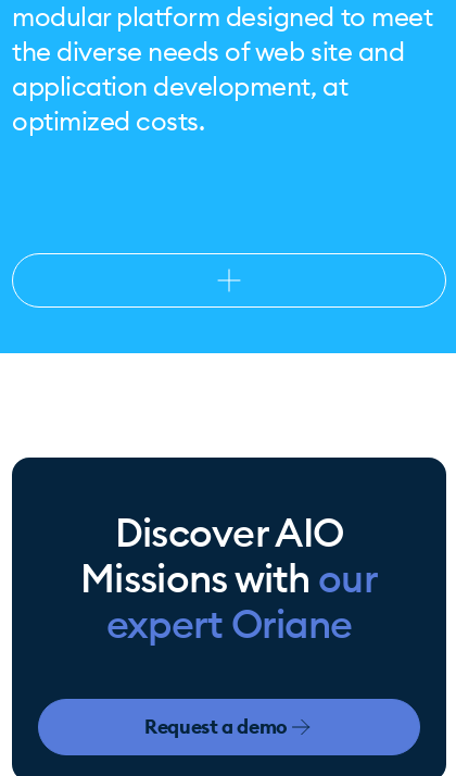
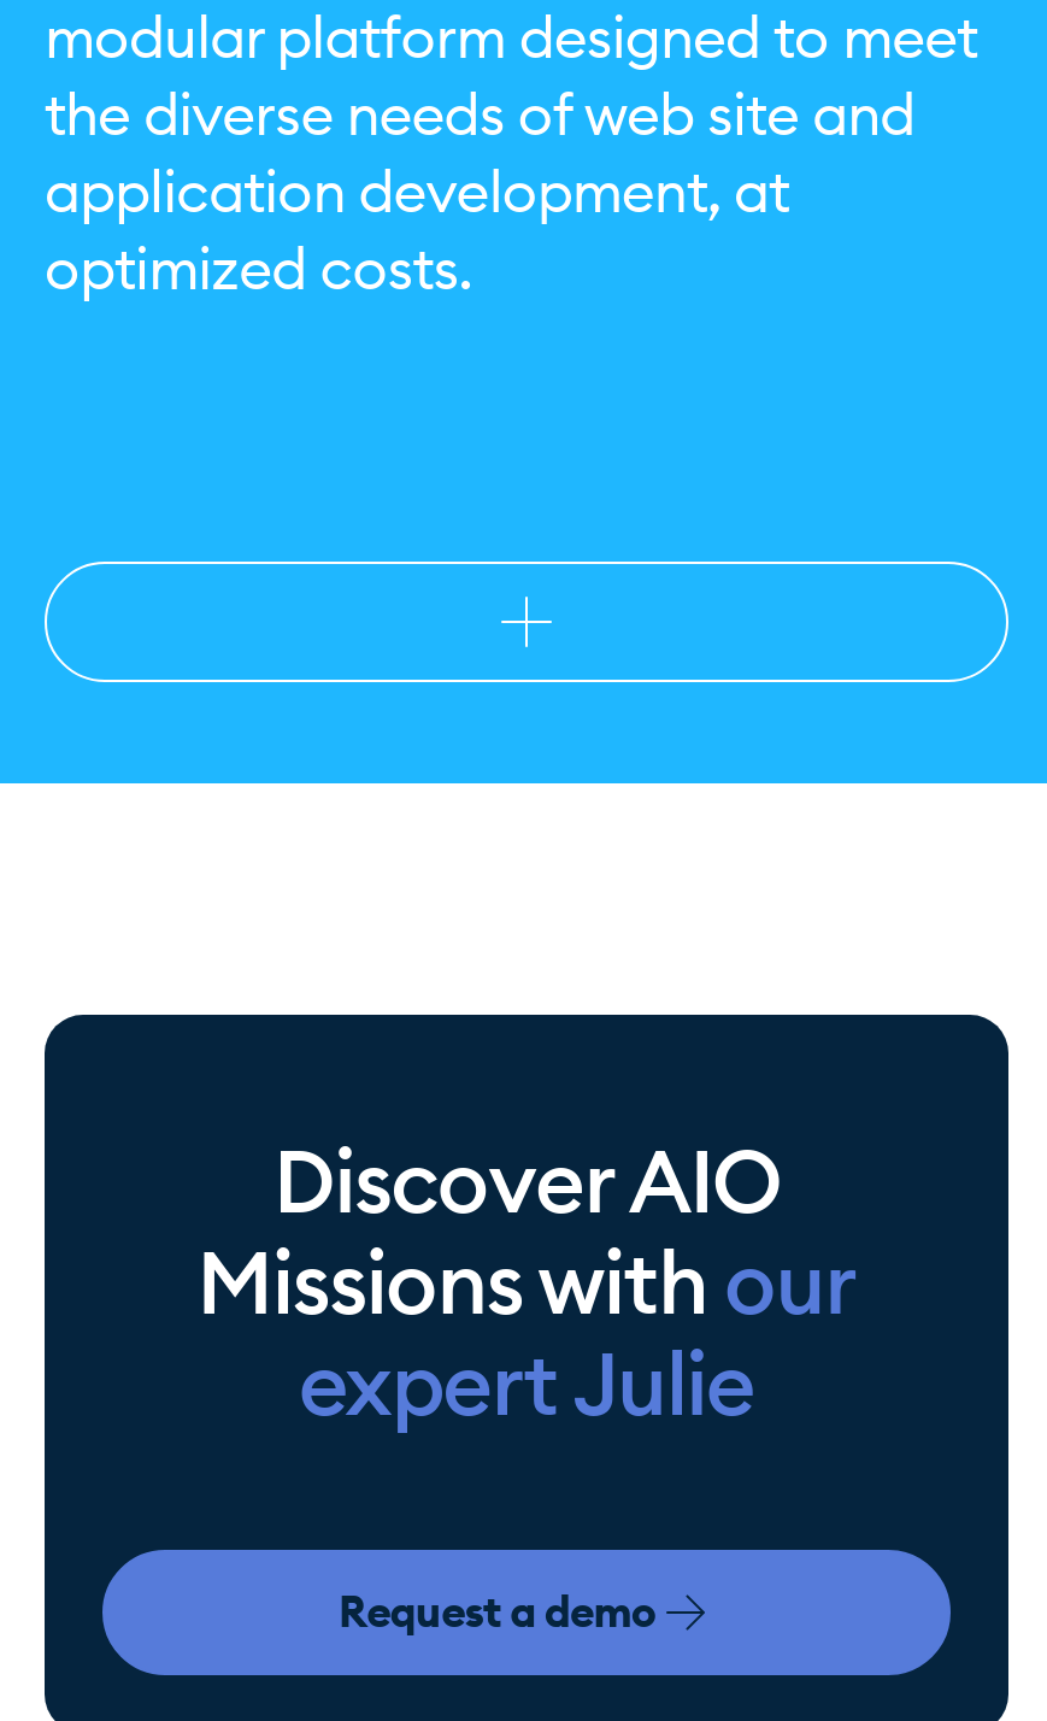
- expert Oriane
+ expert Julie
